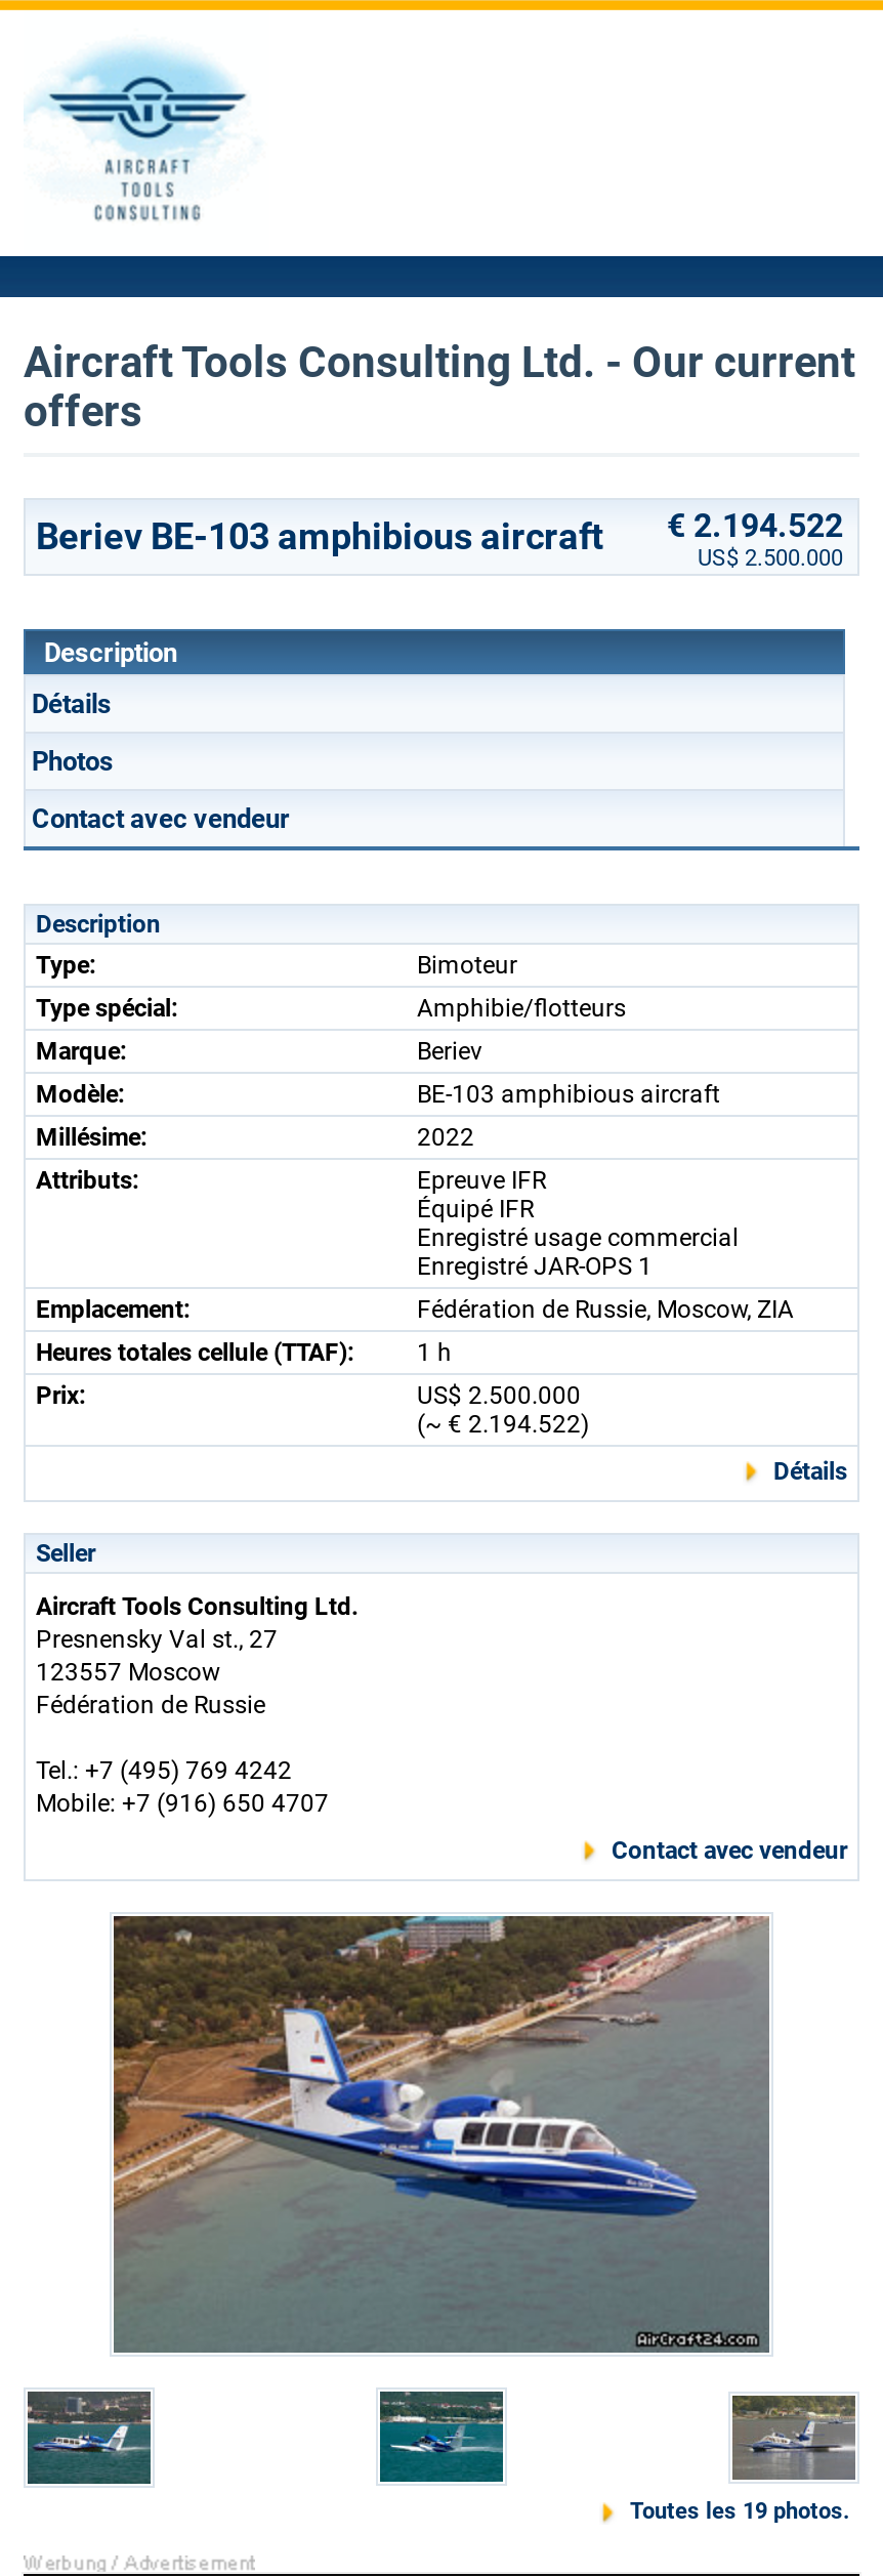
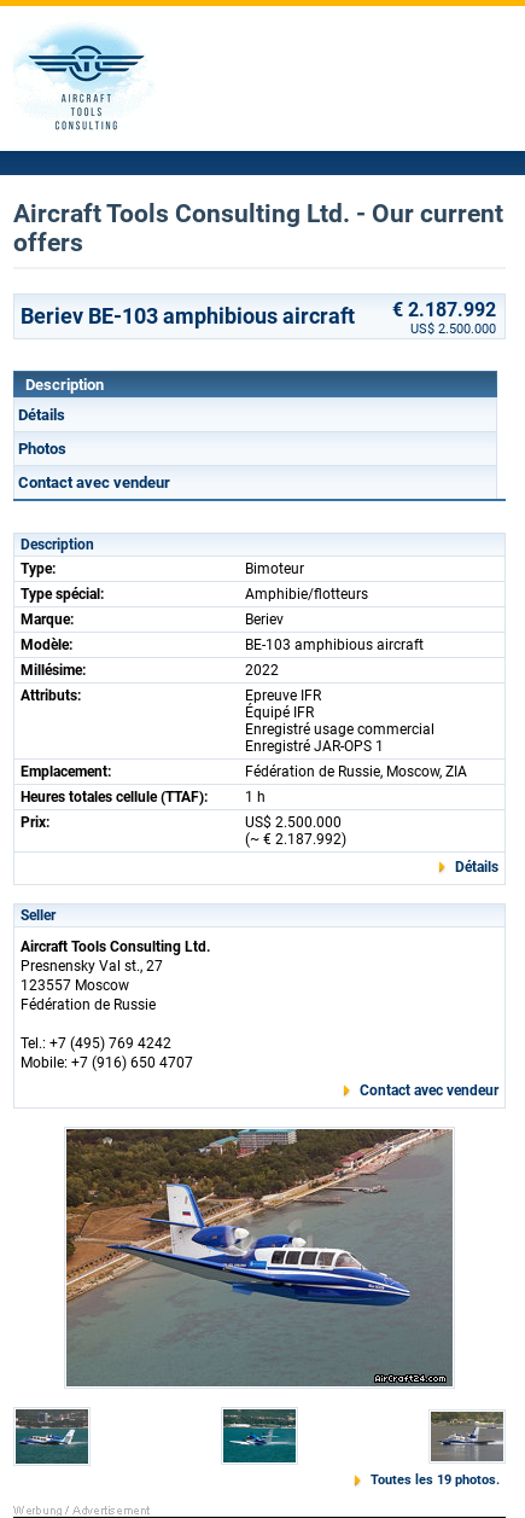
- Beriev BE-103 amphibious aircraft € 2.194.522
+ Beriev BE-103 amphibious aircraft € 2.187.992

- (~ € 2.194.522)
+ (~ € 2.187.992)
